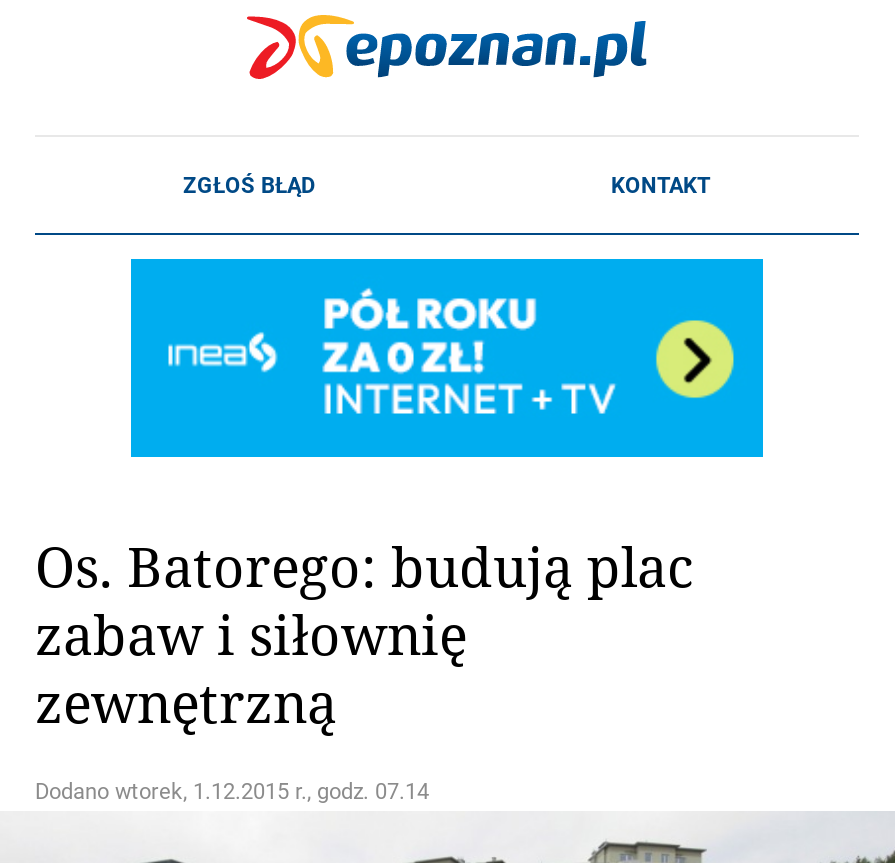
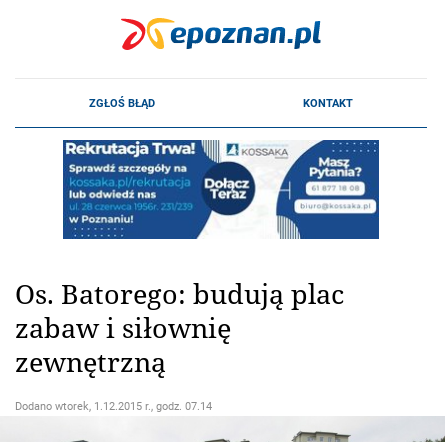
- [image]
+ [image]
